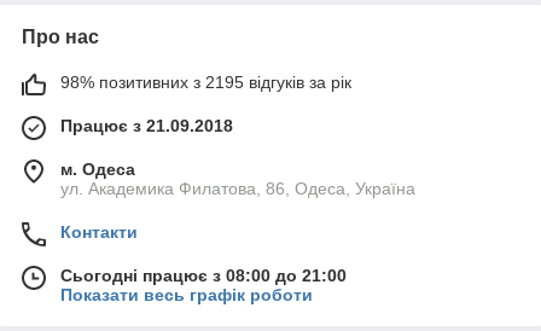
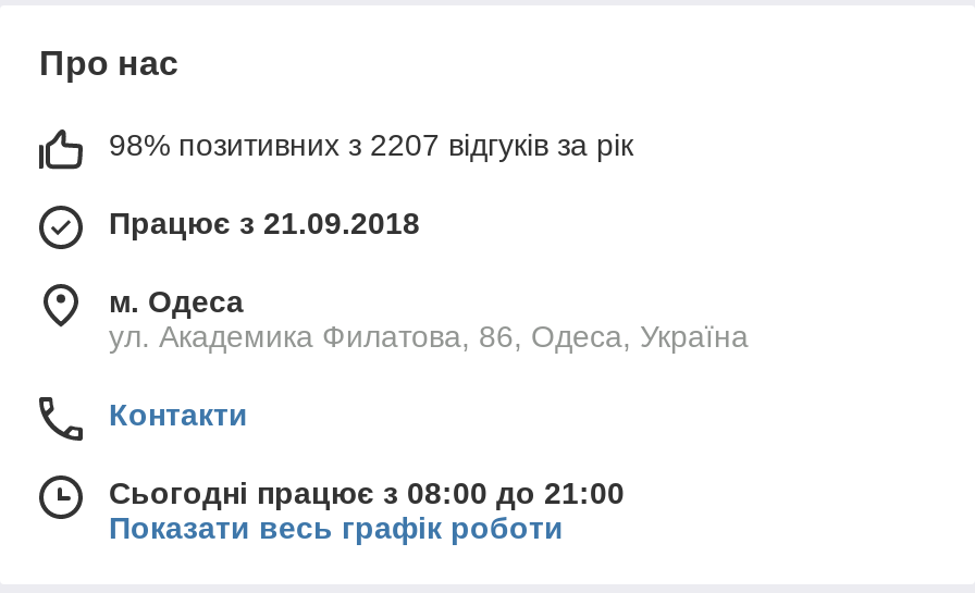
- 98% позитивних з 2195 відгуків за рік
+ 98% позитивних з 2207 відгуків за рік
